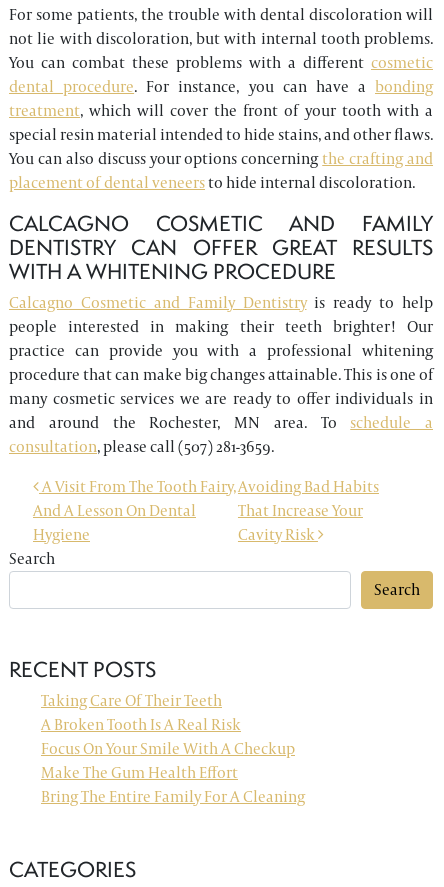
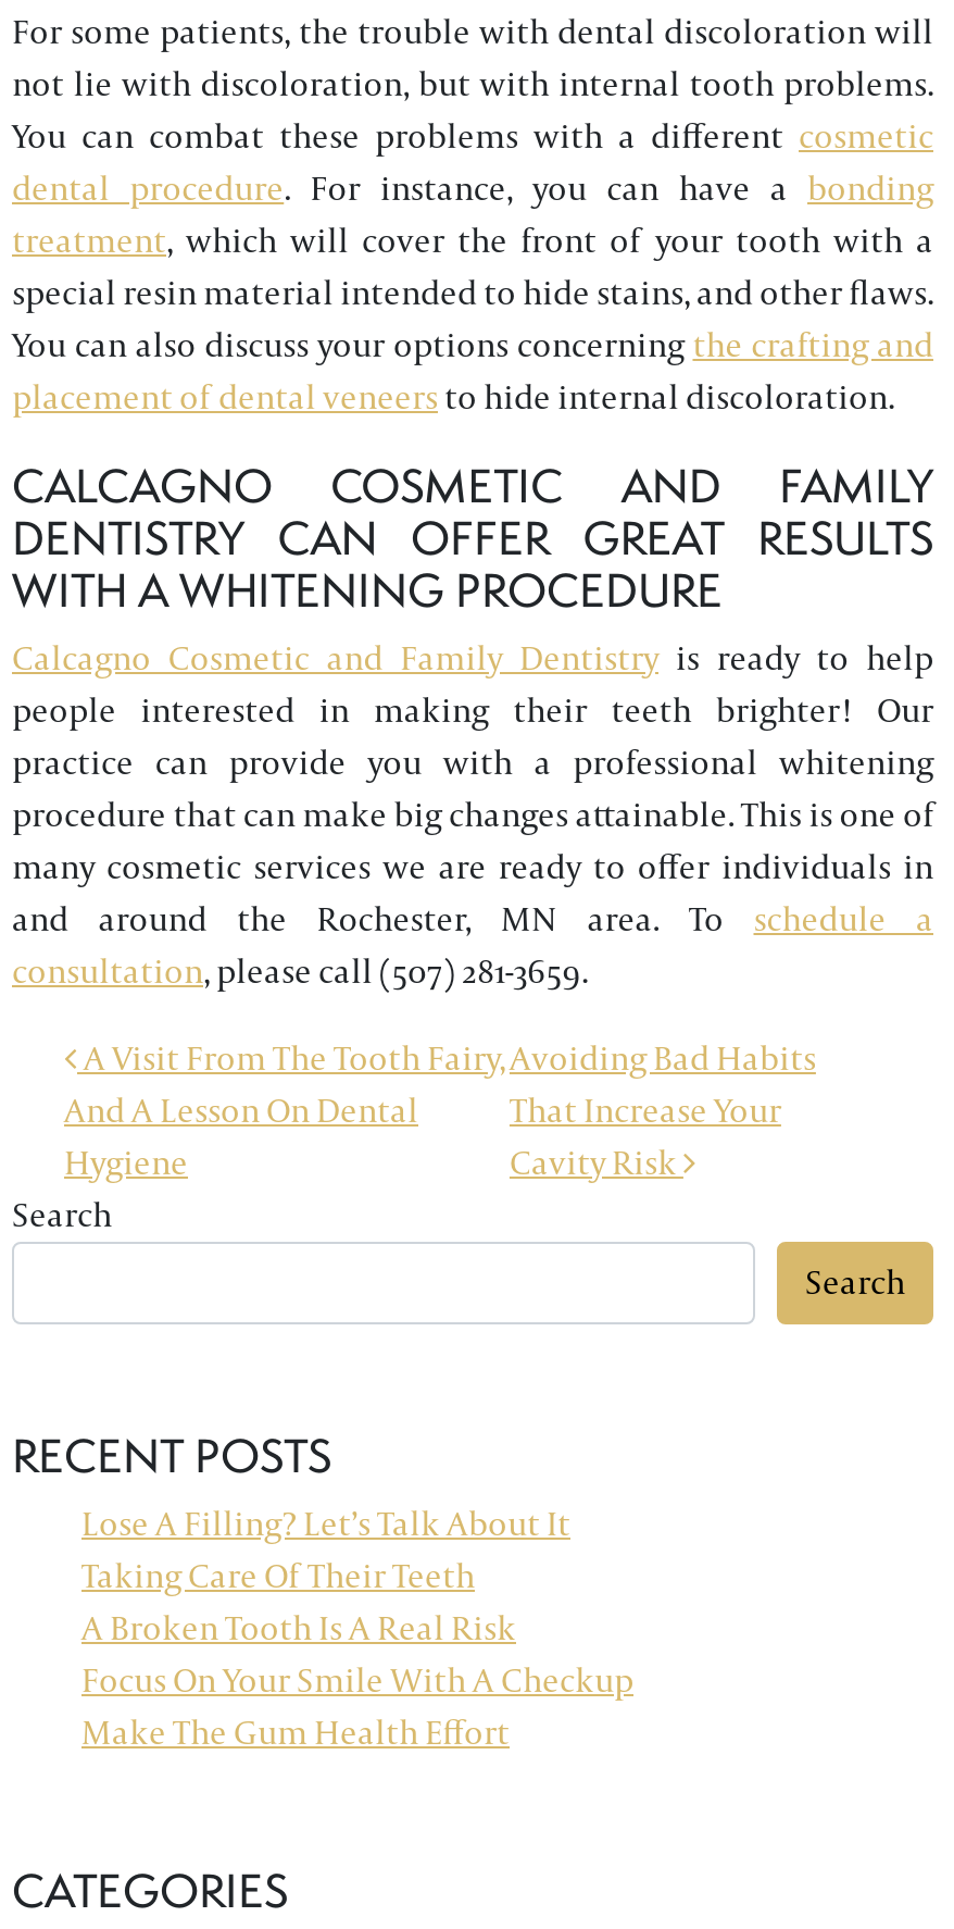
+ Lose A Filling? Let’s Talk About It

moved down: Taking Care Of Their Teeth | A Broken Tooth Is A Real Risk | Focus On Your Smile With A Checkup | Make The Gum Health Effort

- Bring The Entire Family For A Cleaning
